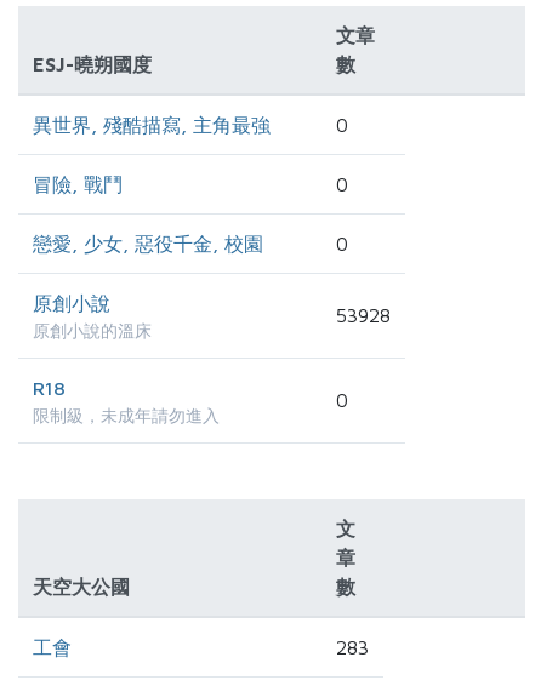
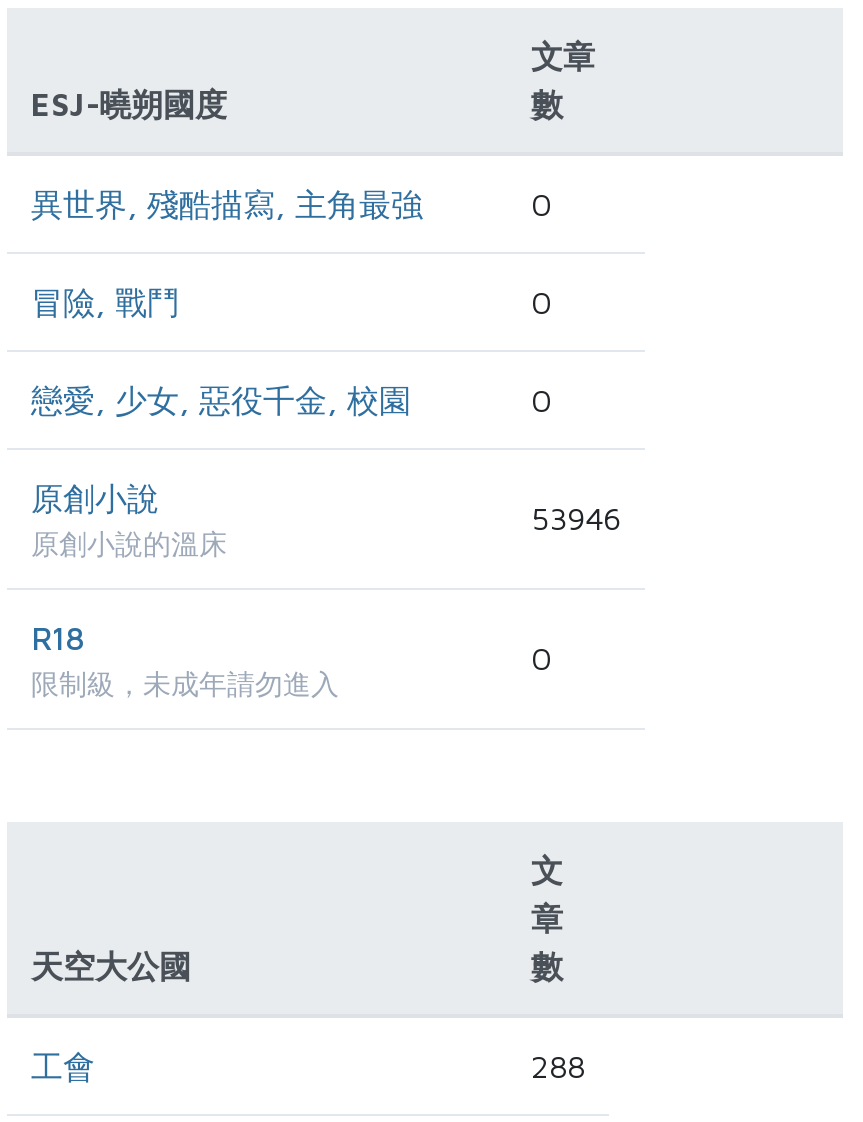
- 53928
+ 53946

- 283
+ 288
